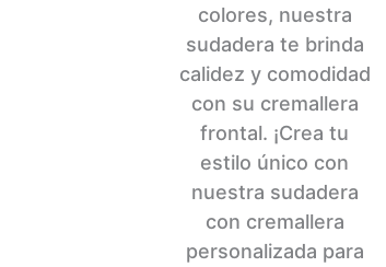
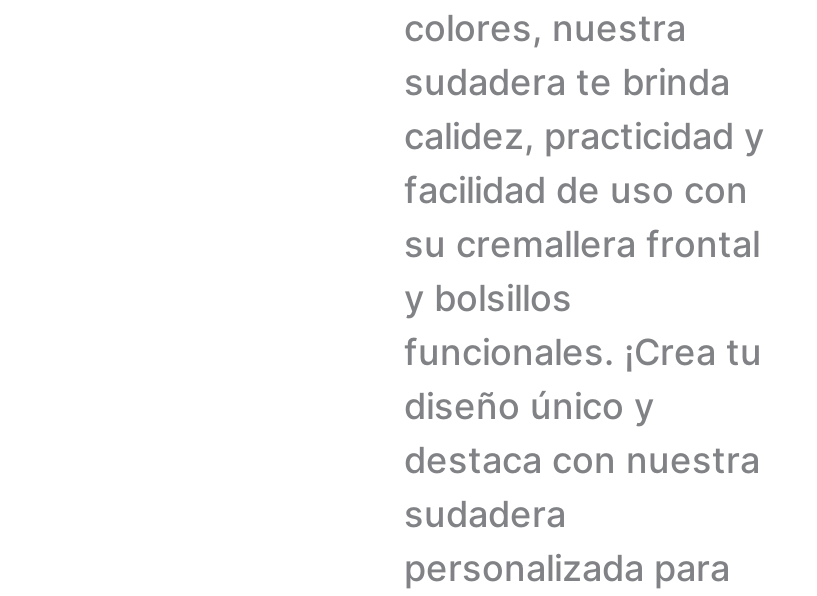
- calidez y comodidad
- con su cremallera
- frontal. ¡Crea tu
- estilo único con
- nuestra sudadera
- con cremallera
+ calidez, practicidad y
+ facilidad de uso con
+ su cremallera frontal
+ y bolsillos
+ funcionales. ¡Crea tu
+ diseño único y
+ destaca con nuestra
+ sudadera
